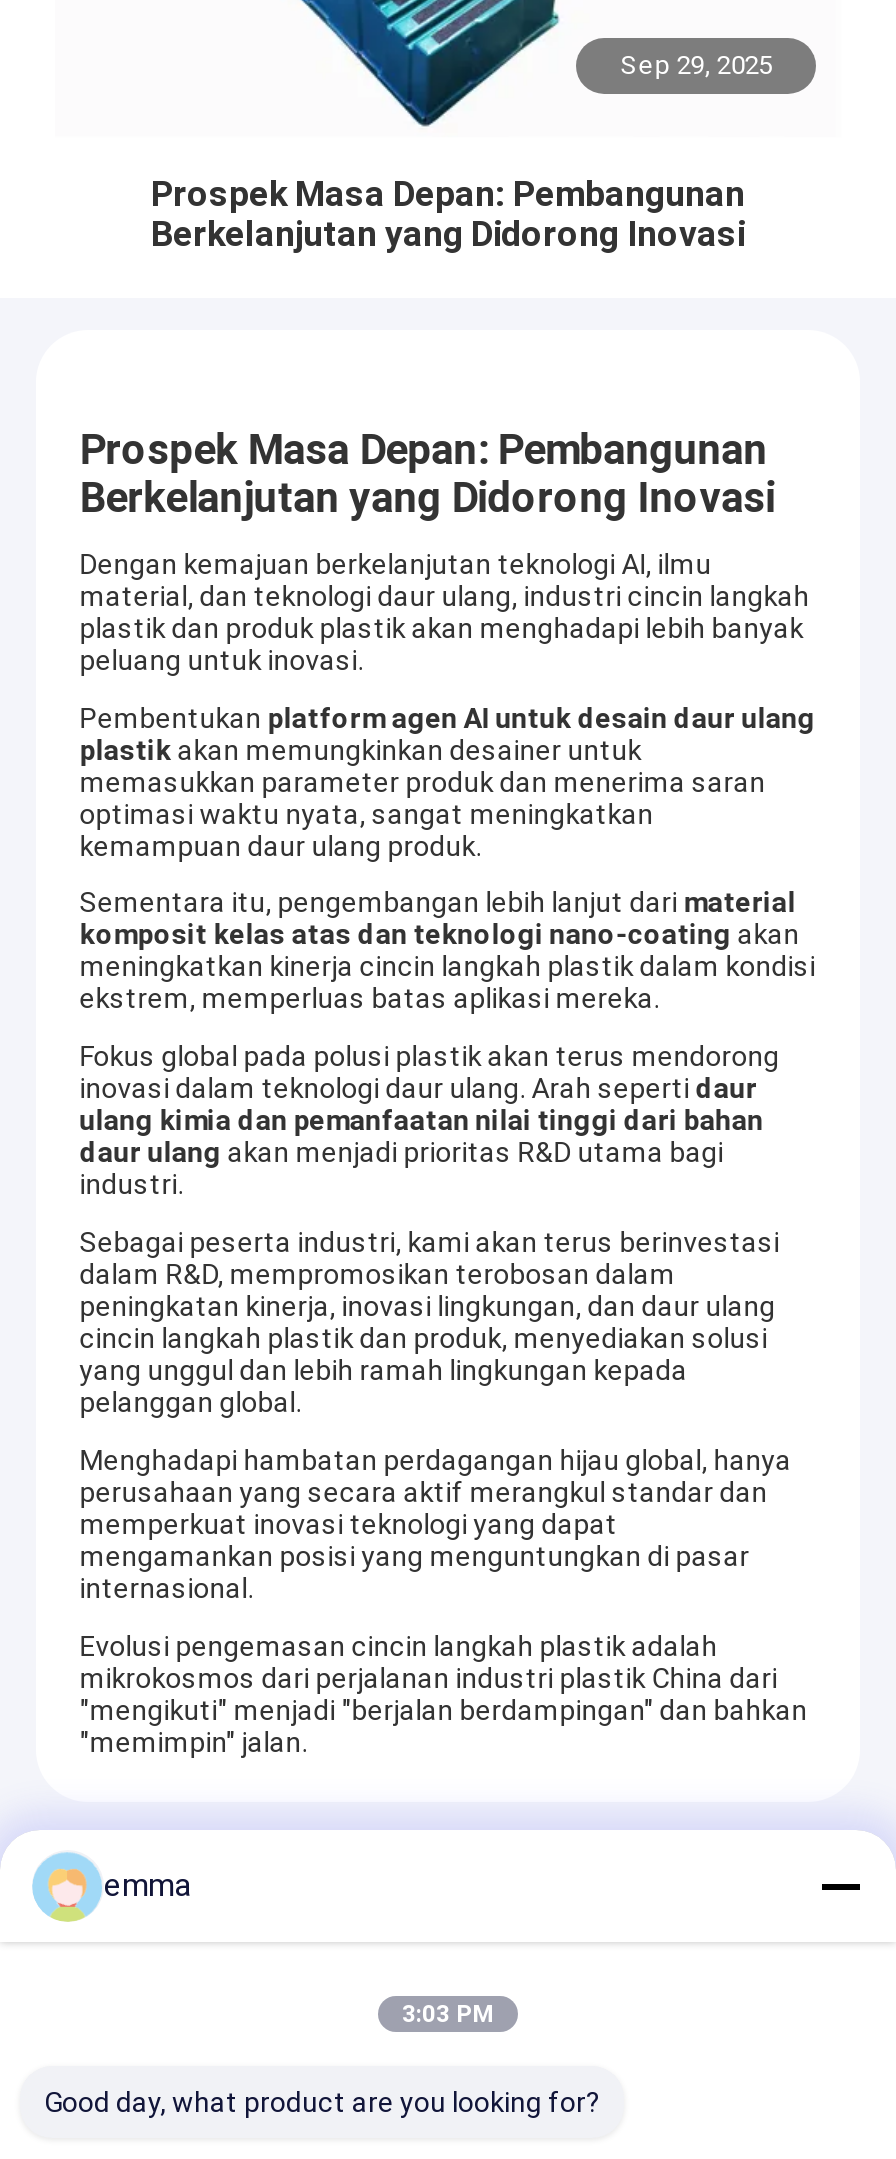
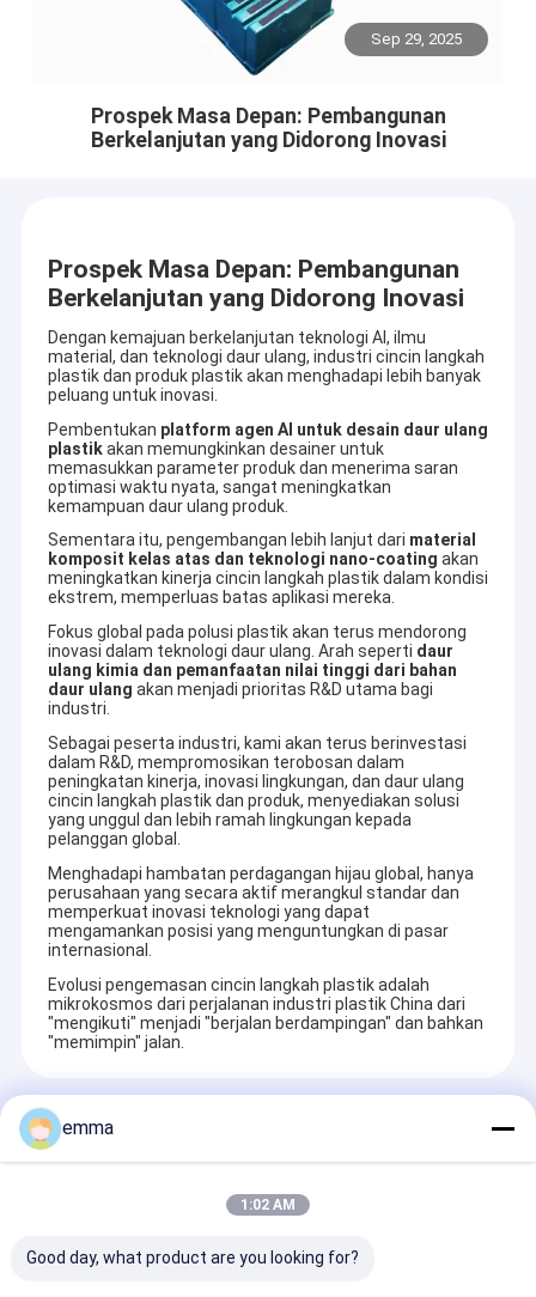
- 3:03 PM
+ 1:02 AM
